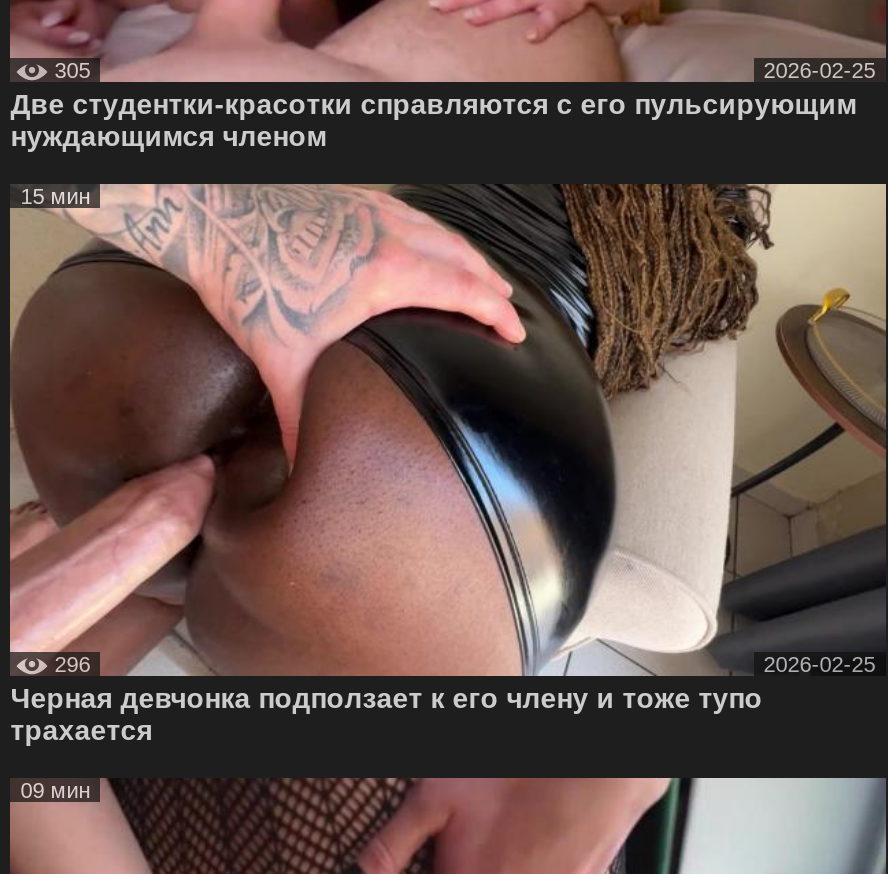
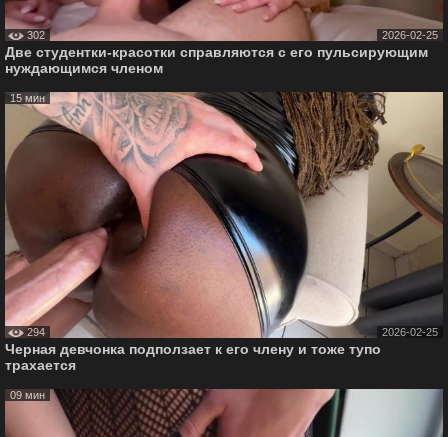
- 305
+ 302

- 296
+ 294
